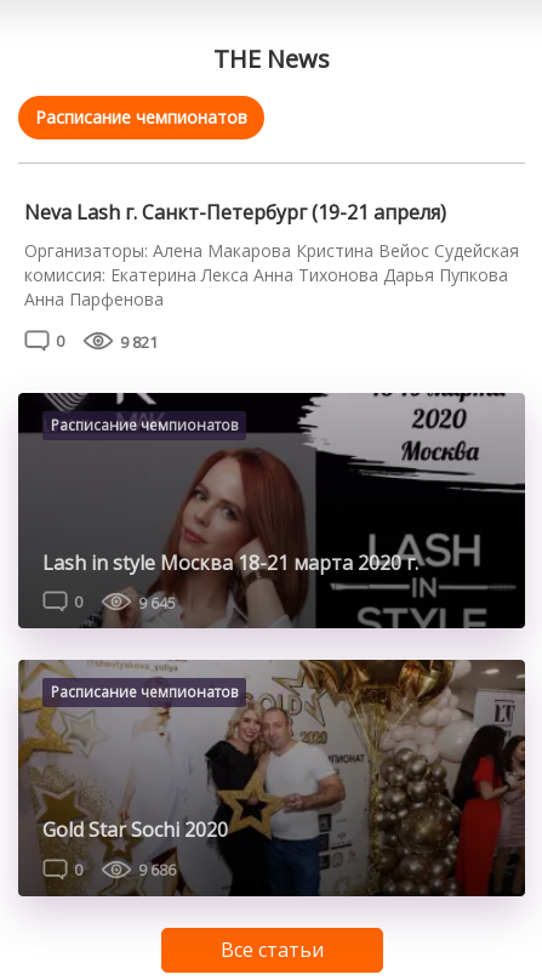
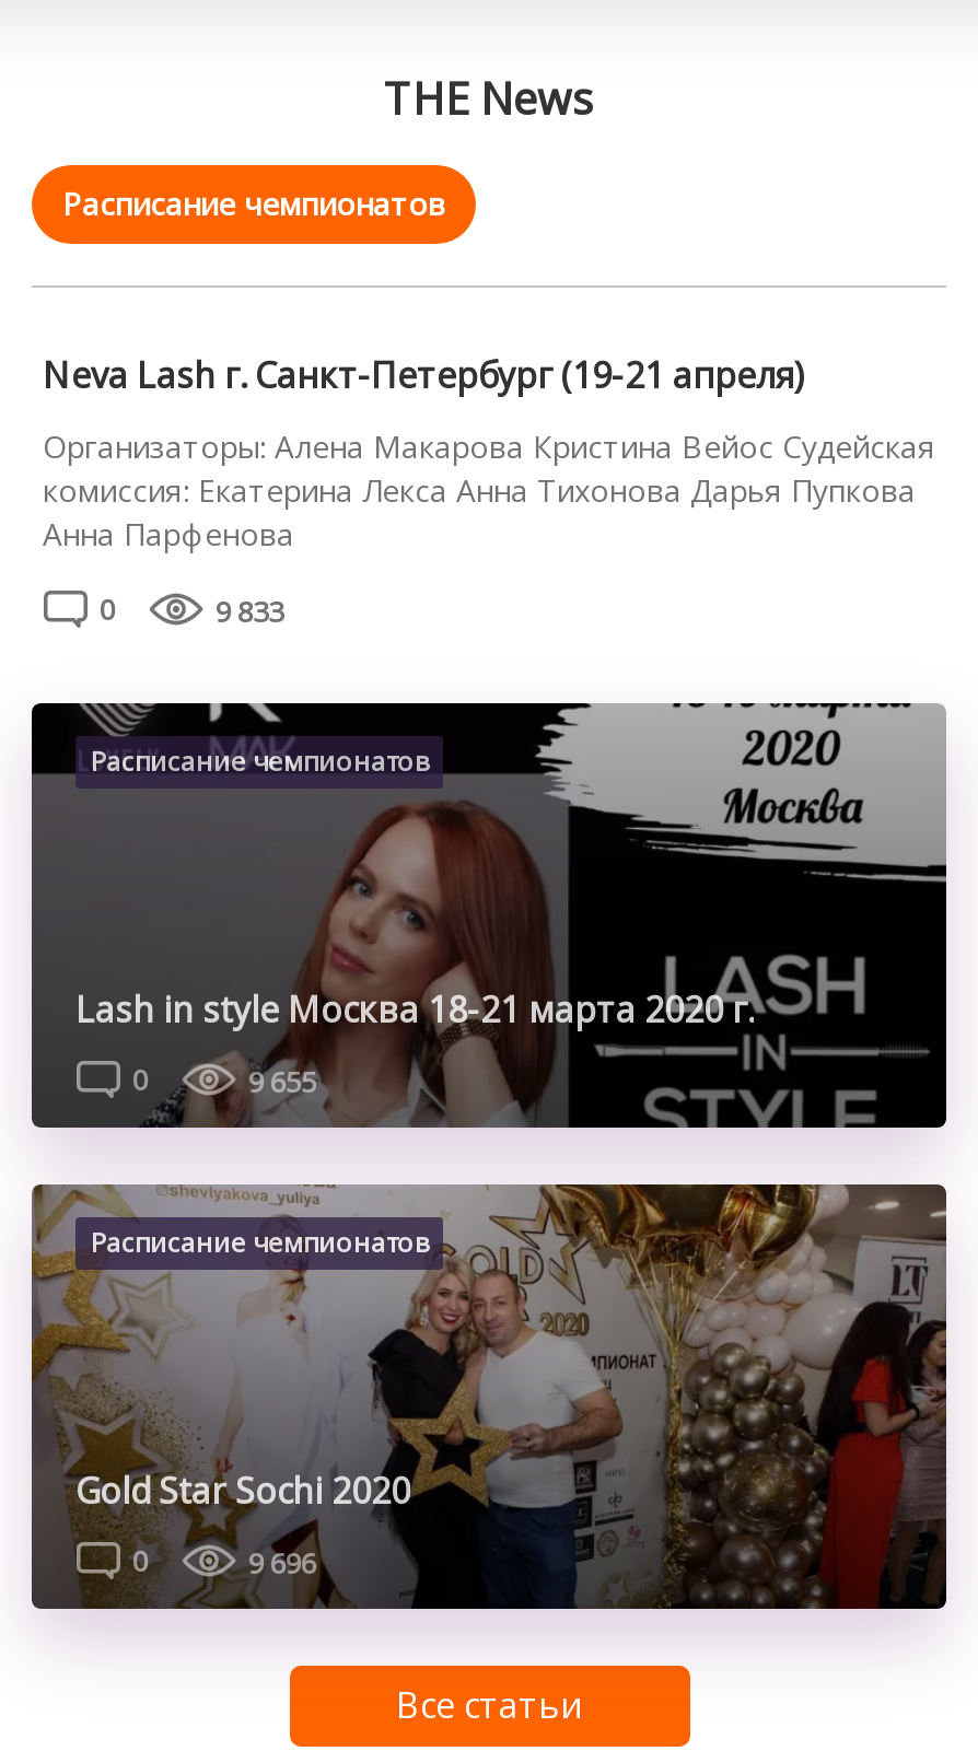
- 9 821
+ 9 833

- 9 645
+ 9 655

- 9 686
+ 9 696
